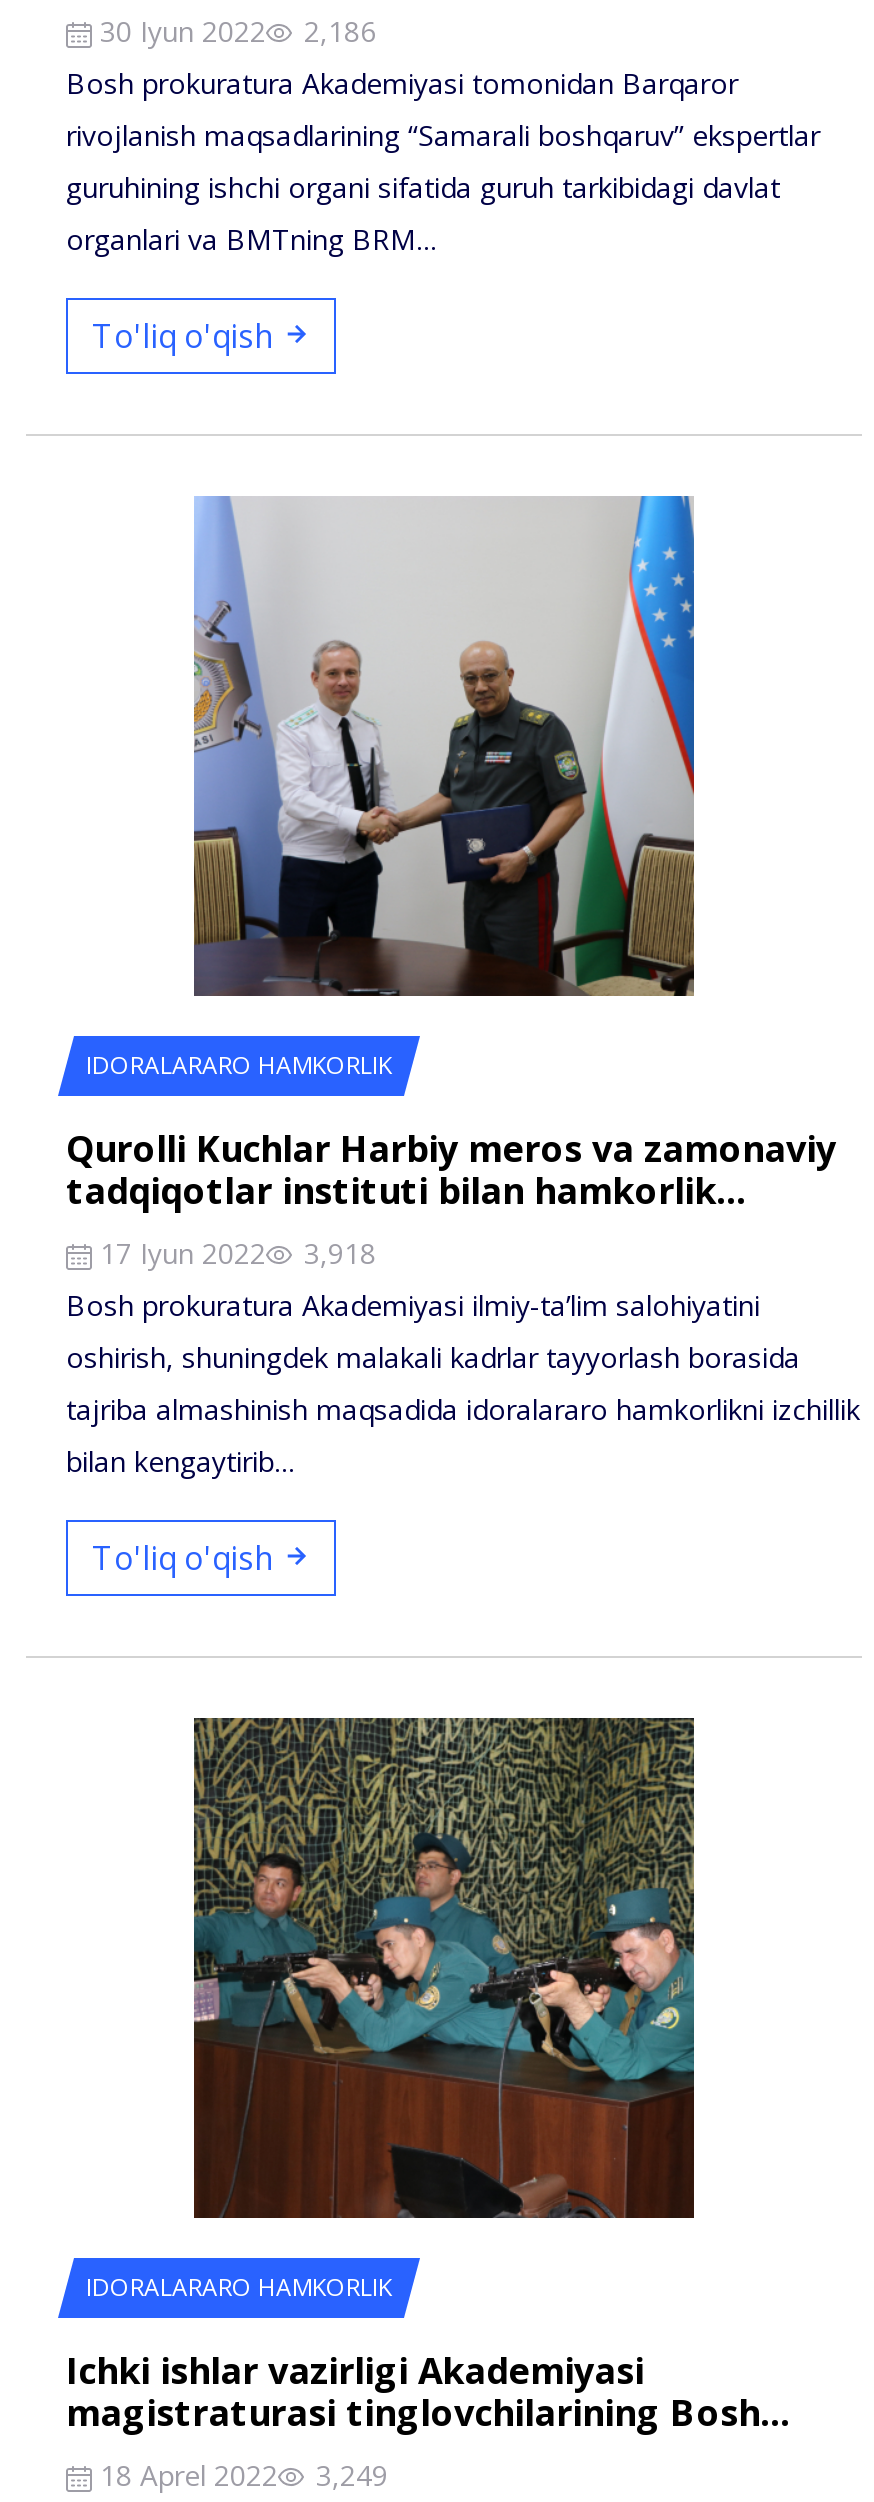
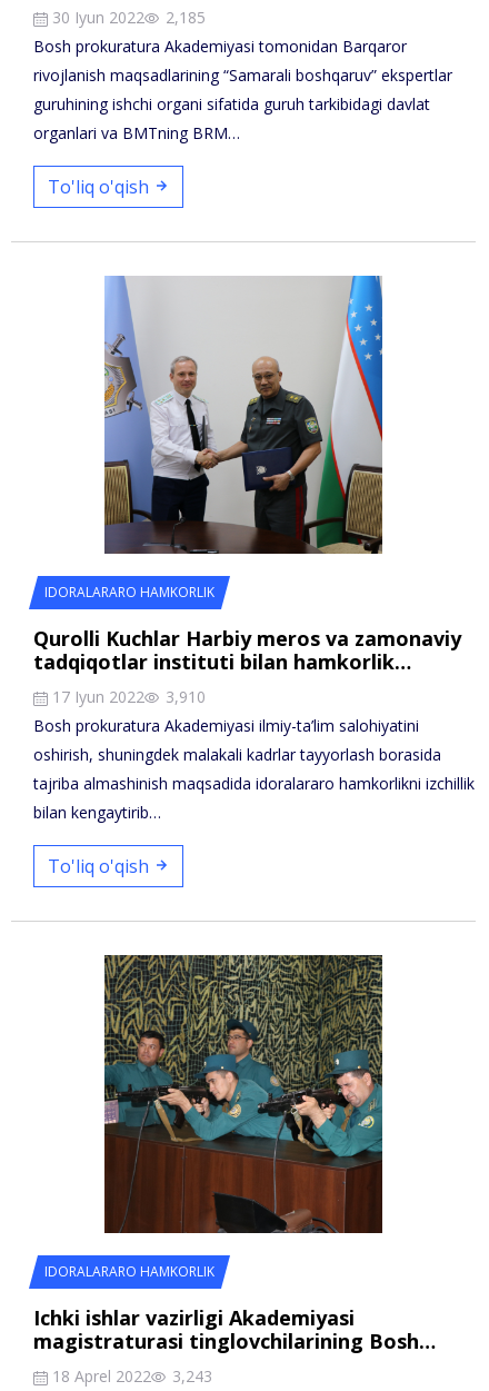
- 30 Iyun 2022 2,186
+ 30 Iyun 2022 2,185

- 17 Iyun 2022 3,918
+ 17 Iyun 2022 3,910

- 18 Aprel 2022 3,249
+ 18 Aprel 2022 3,243
